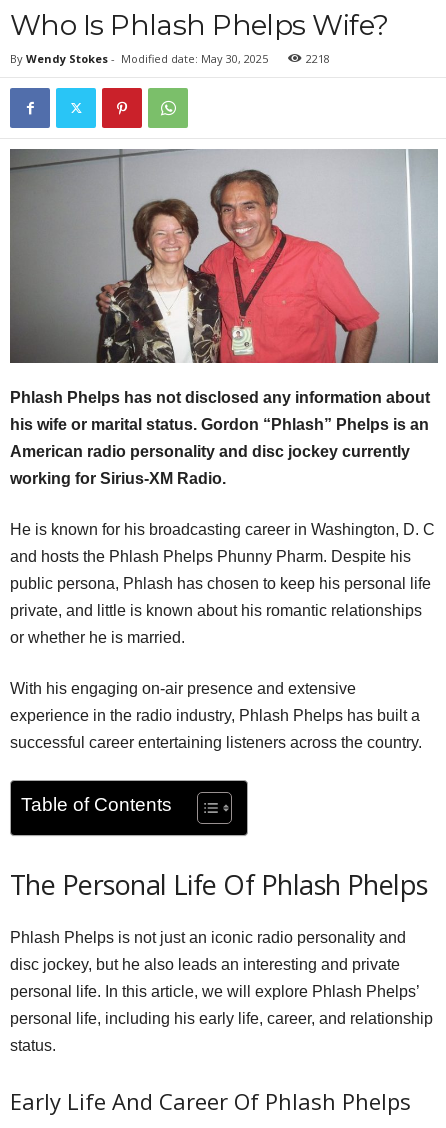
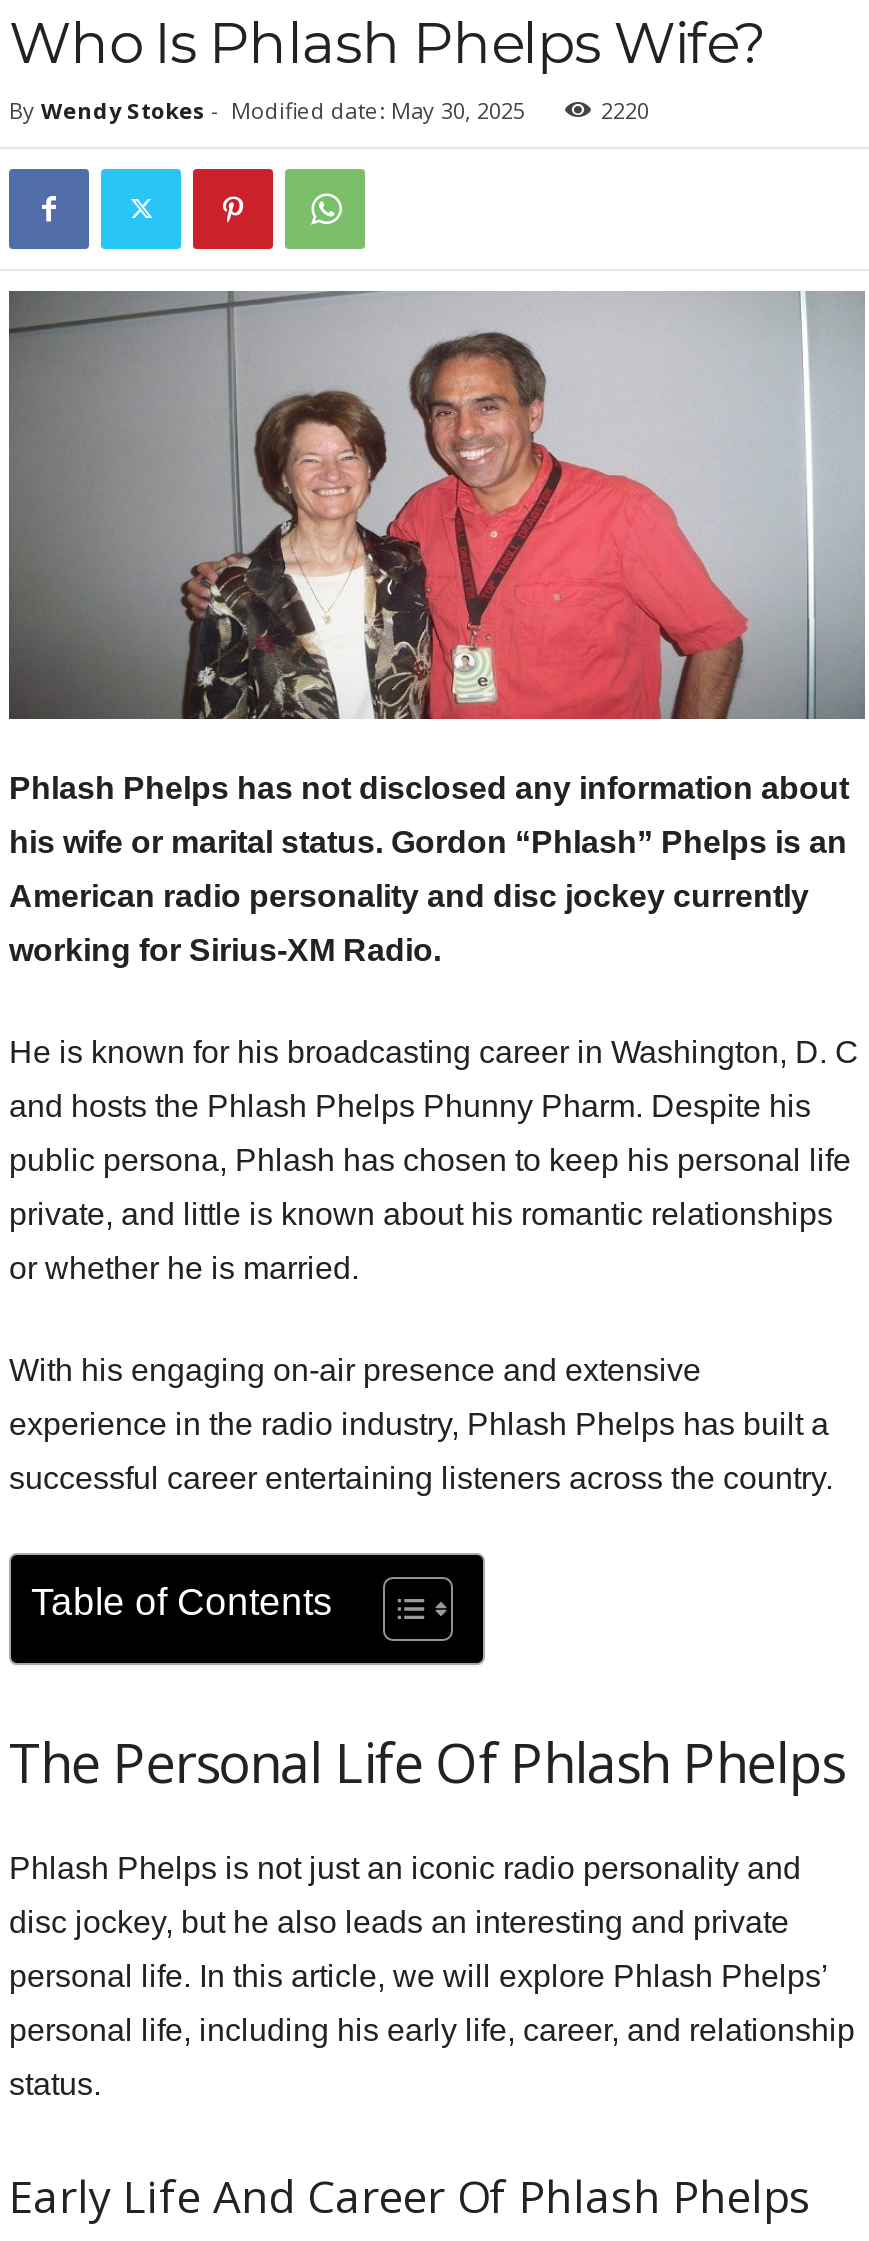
- 2218
+ 2220
